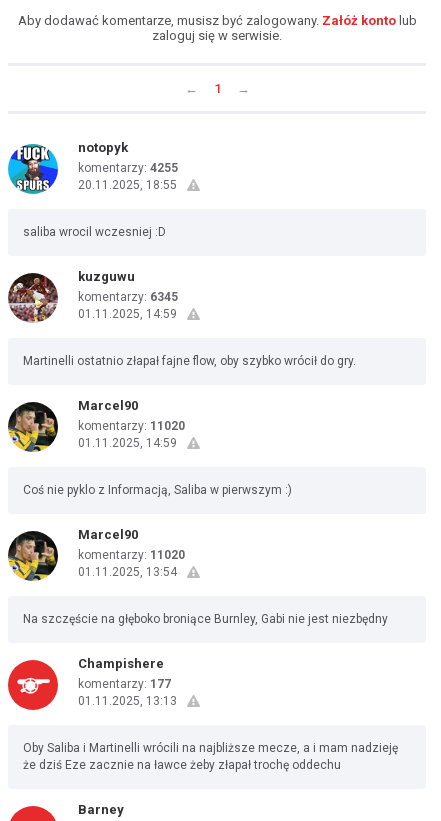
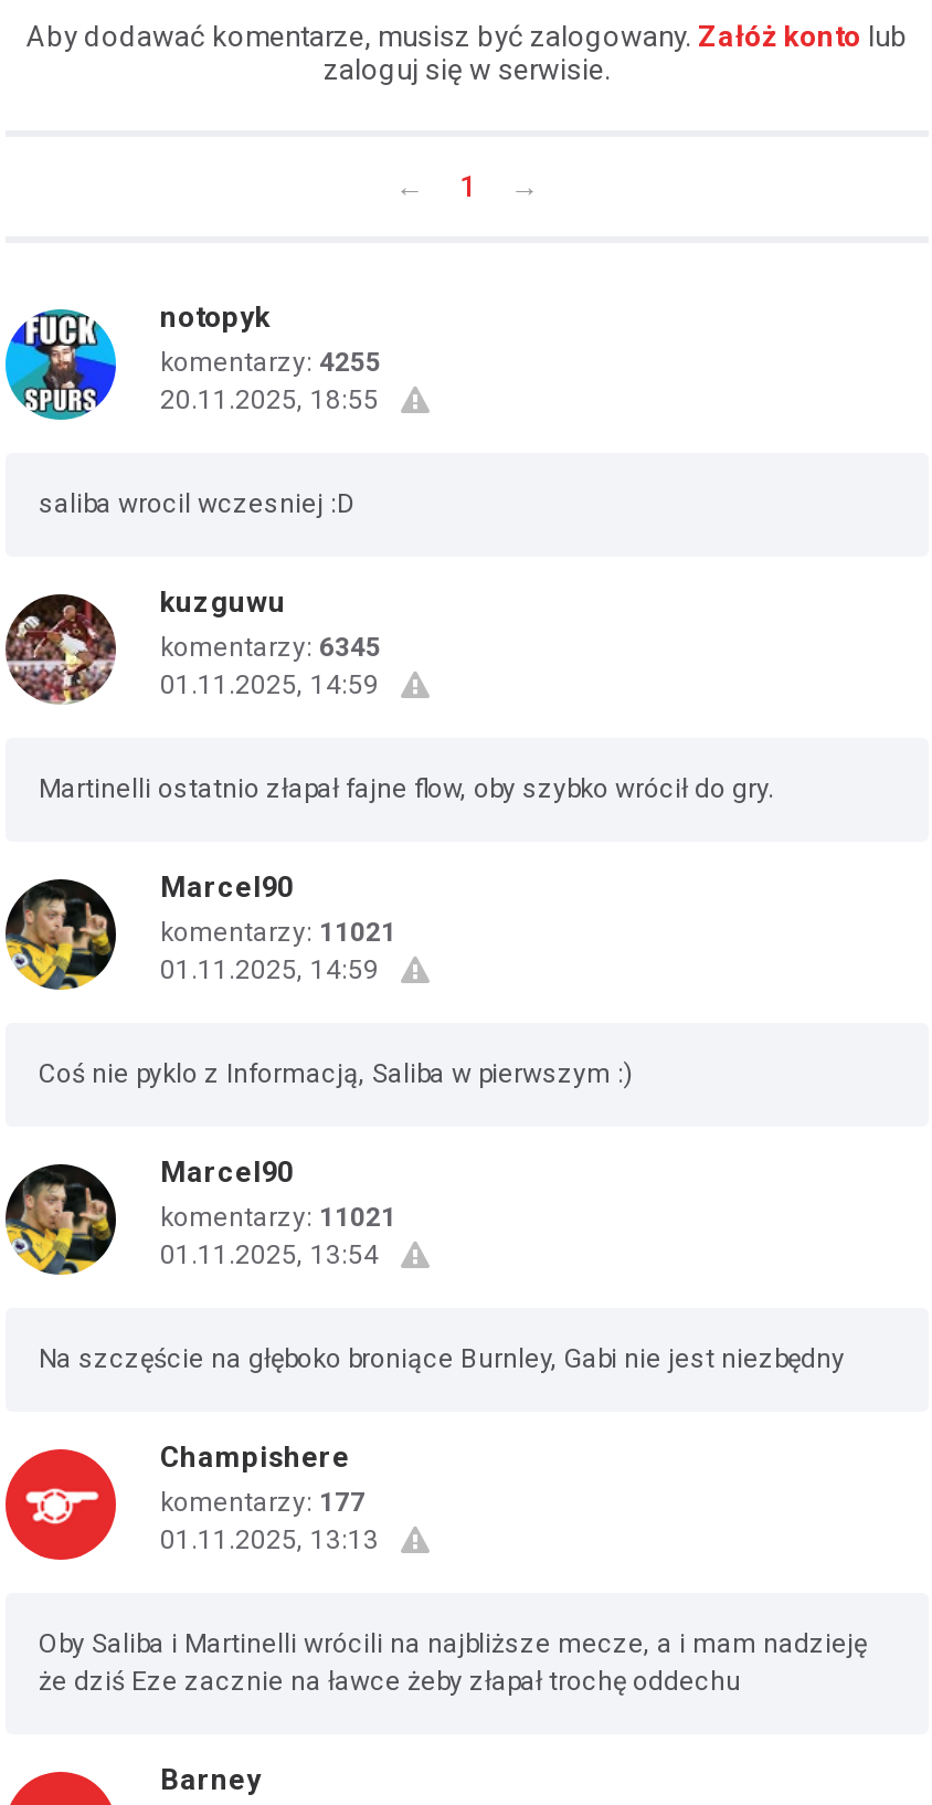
- komentarzy: 11020
+ komentarzy: 11021

- komentarzy: 11020
+ komentarzy: 11021
